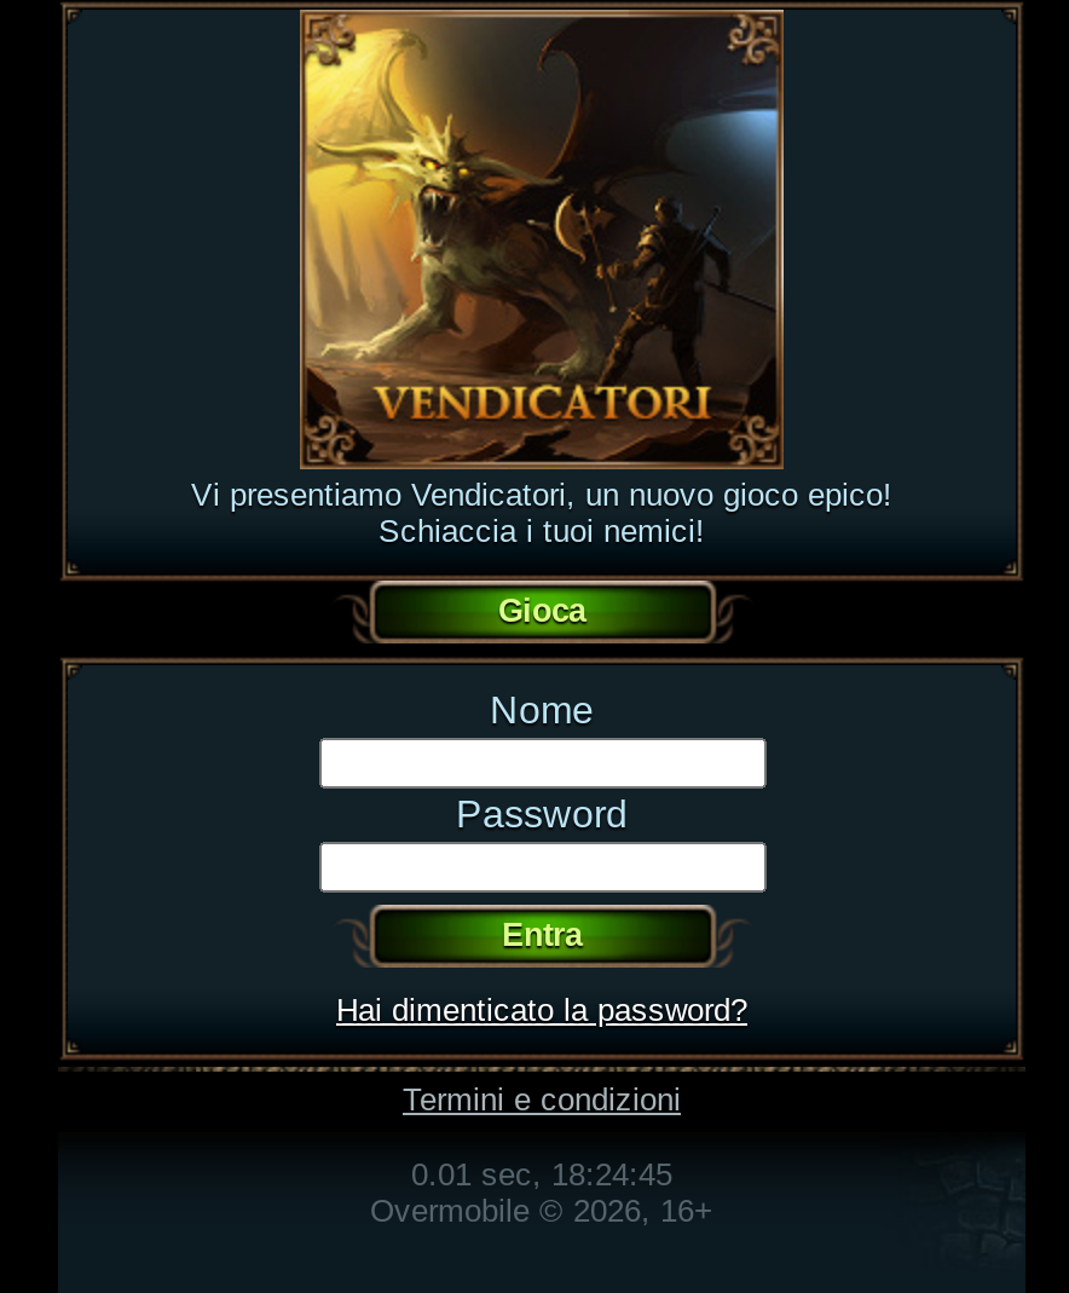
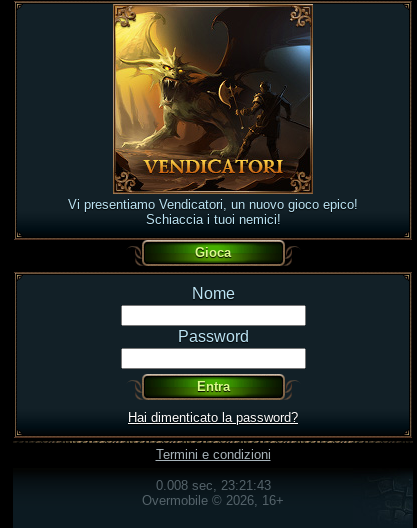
- 0.01 sec, 18:24:45
+ 0.008 sec, 23:21:43
